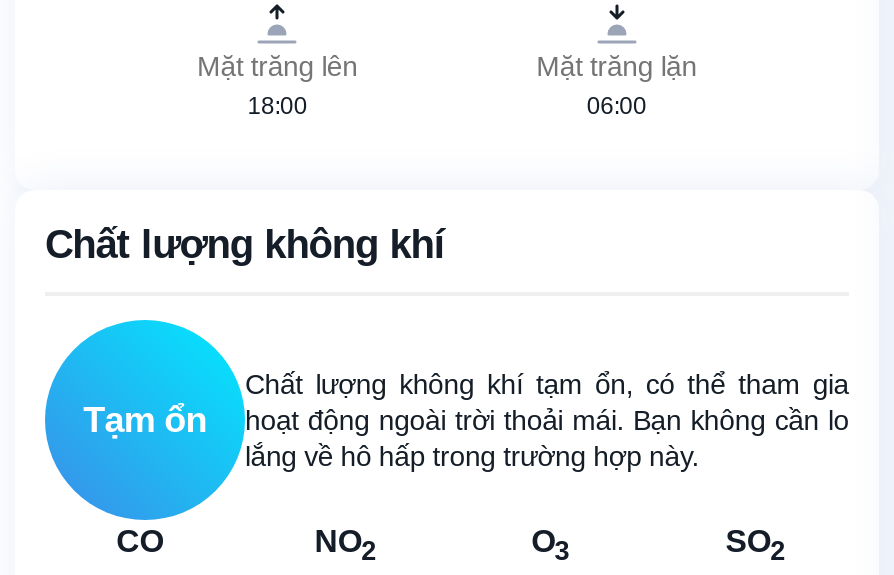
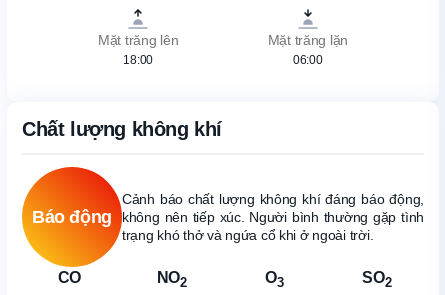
- [image]
- Tạm ổn
+ [image]
+ Báo động

- [image]
- Chất lượng không khí tạm ổn, có thể tham gia
- hoạt động ngoài trời thoải mái. Bạn không cần lo
- lắng về hô hấp trong trường hợp này.
+ [image]
+ Cảnh báo chất lượng không khí đáng báo động,
+ không nên tiếp xúc. Người bình thường gặp tình
+ trạng khó thở và ngứa cổ khi ở ngoài trời.
